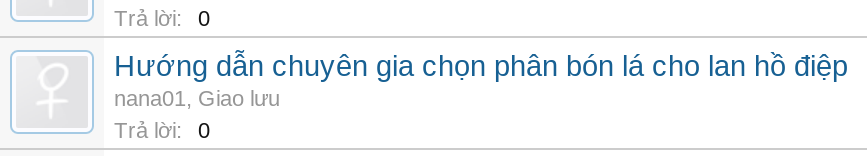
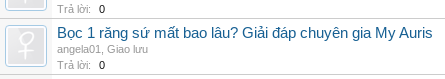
- Hướng dẫn chuyên gia chọn phân bón lá cho lan hồ điệp
- nana01, Giao lưu
+ Bọc 1 răng sứ mất bao lâu? Giải đáp chuyên gia My Auris
+ angela01, Giao lưu
